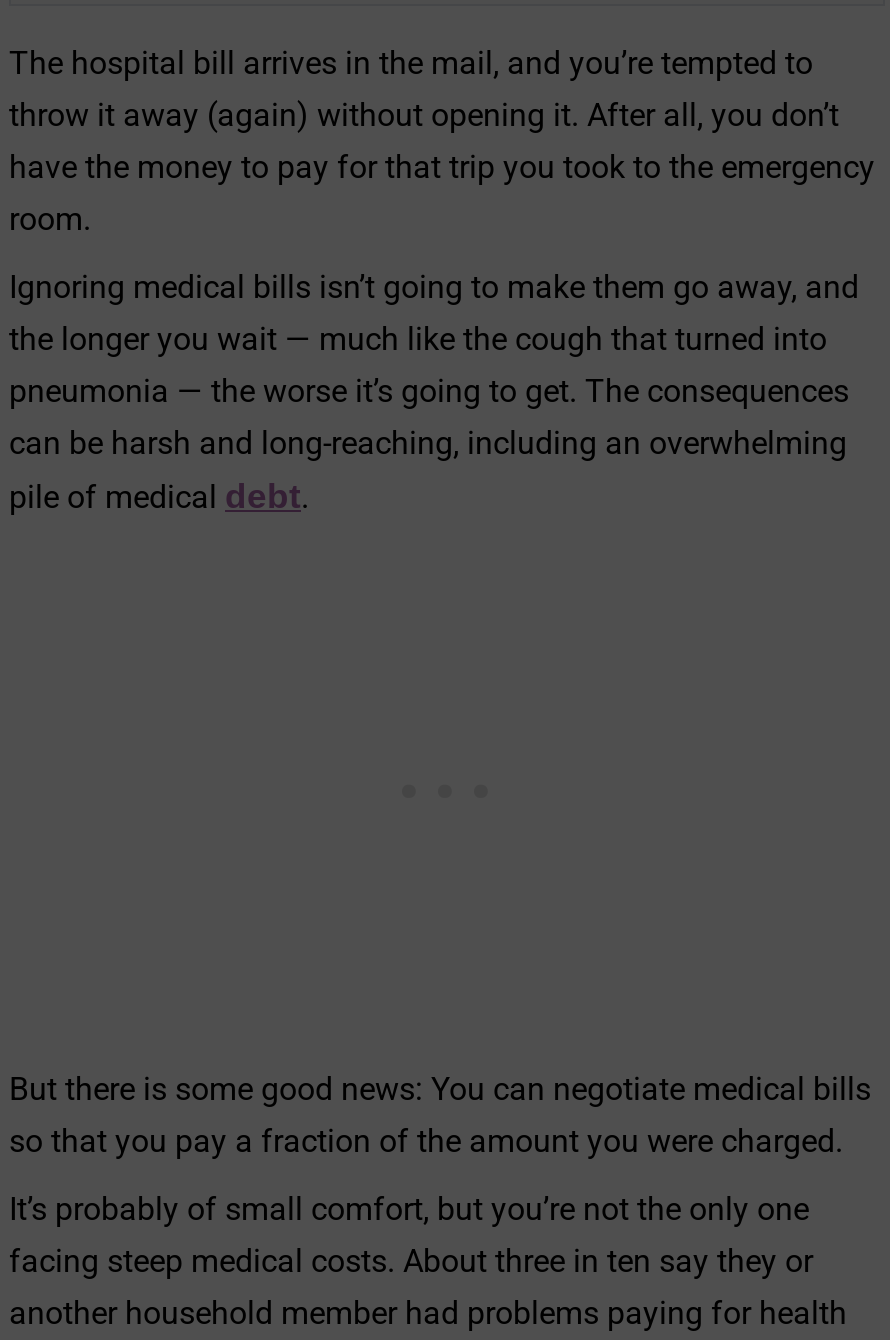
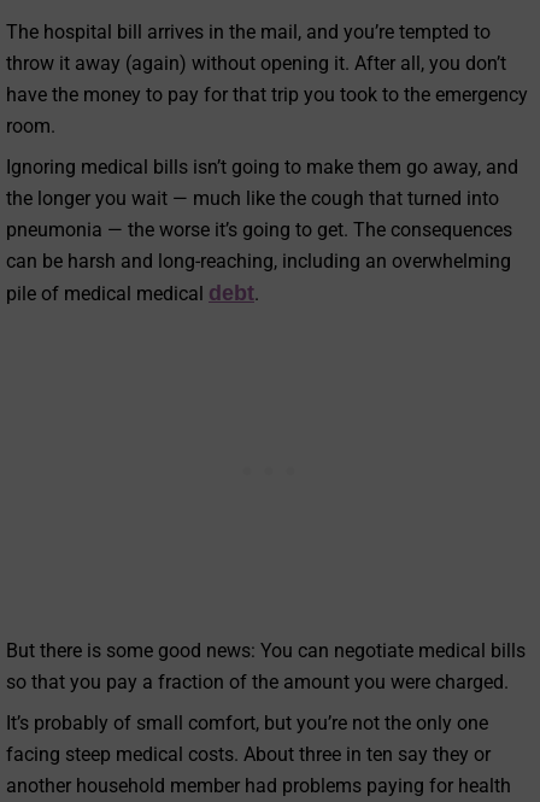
- pile of medical debt.
+ pile of medical medical debt.
